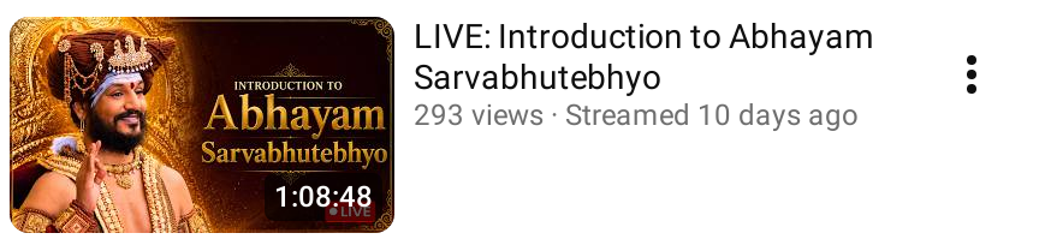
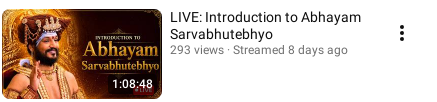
- Streamed 10 days ago
+ Streamed 8 days ago
